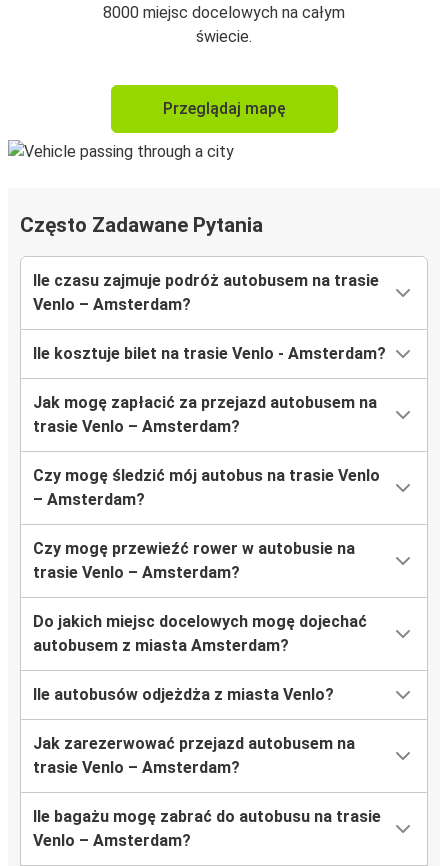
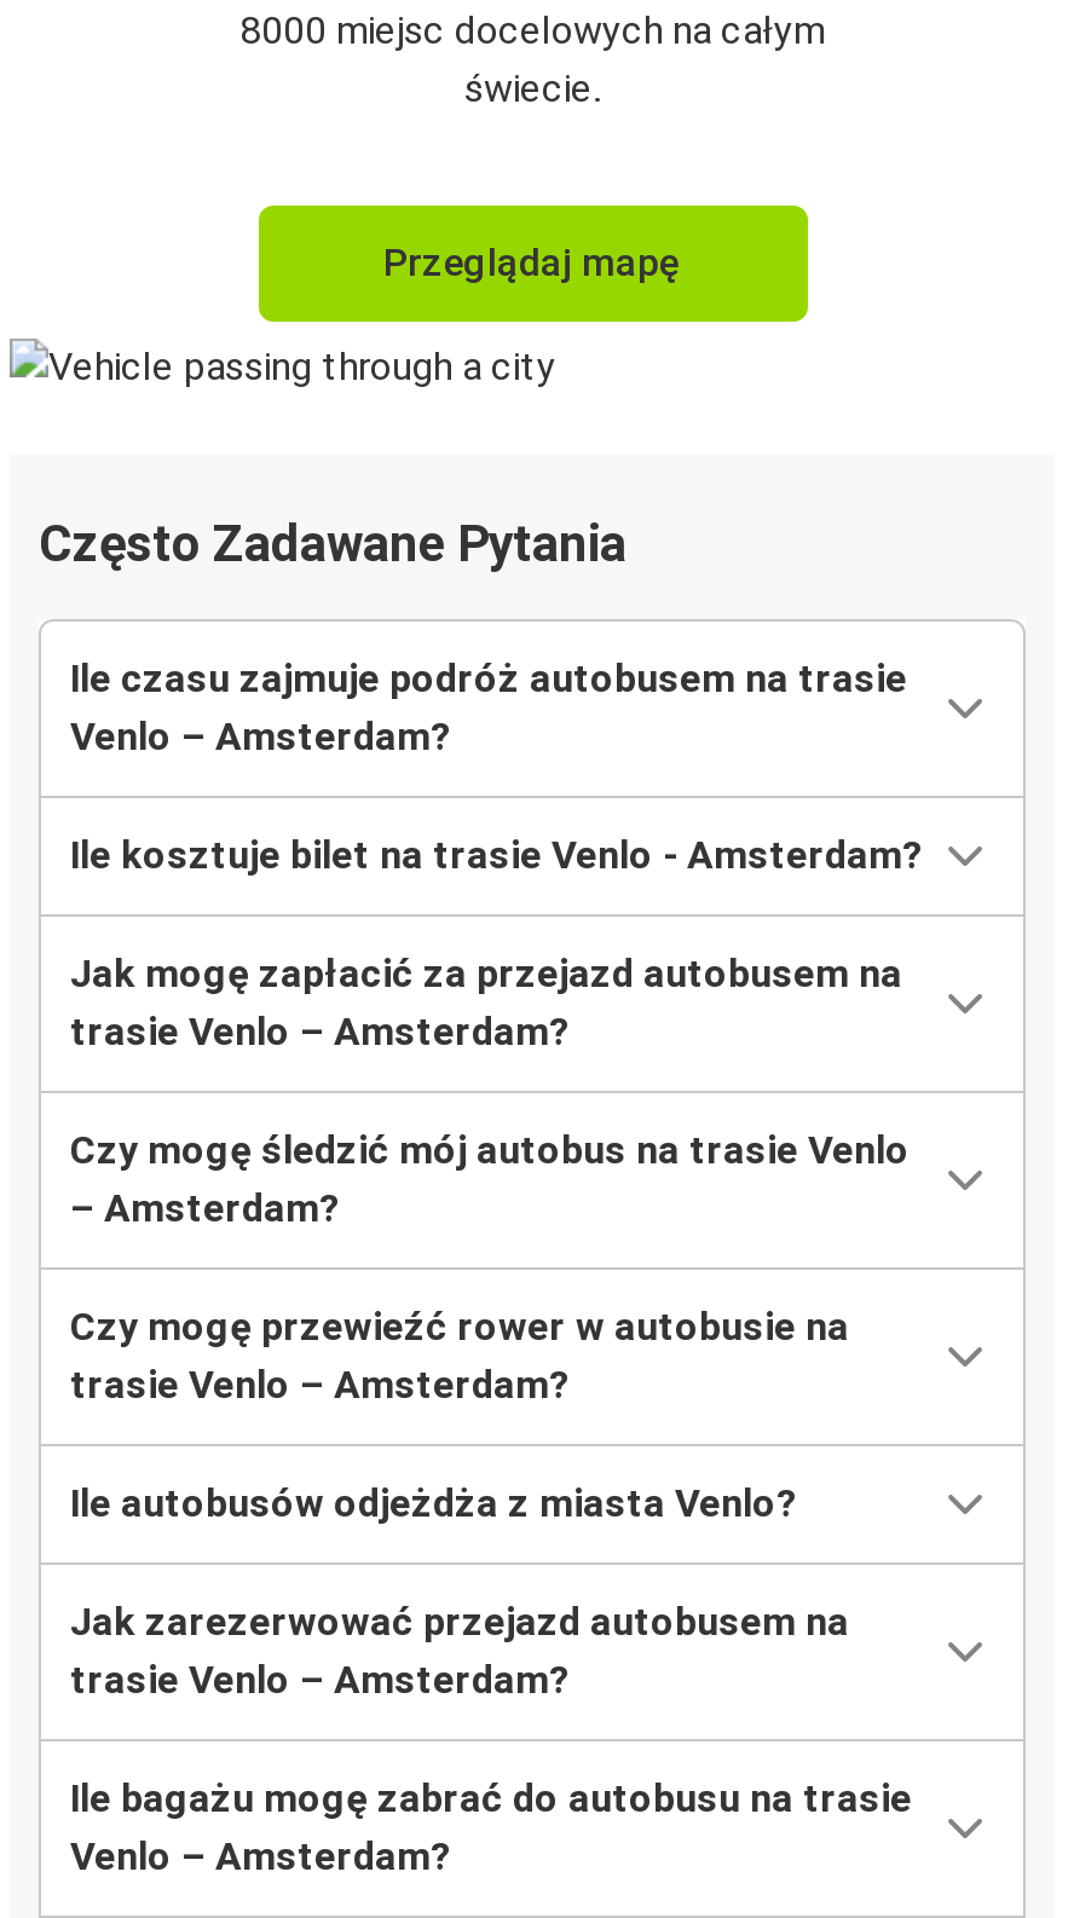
- Do jakich miejsc docelowych mogę dojechać
- autobusem z miasta Amsterdam?
